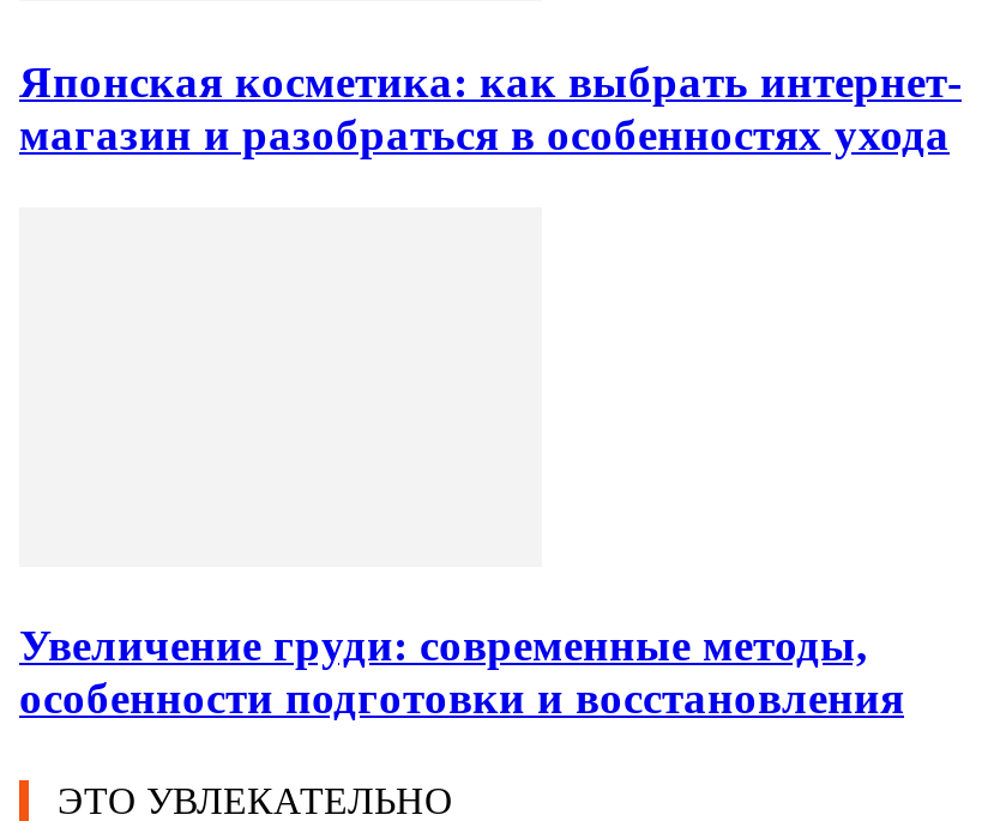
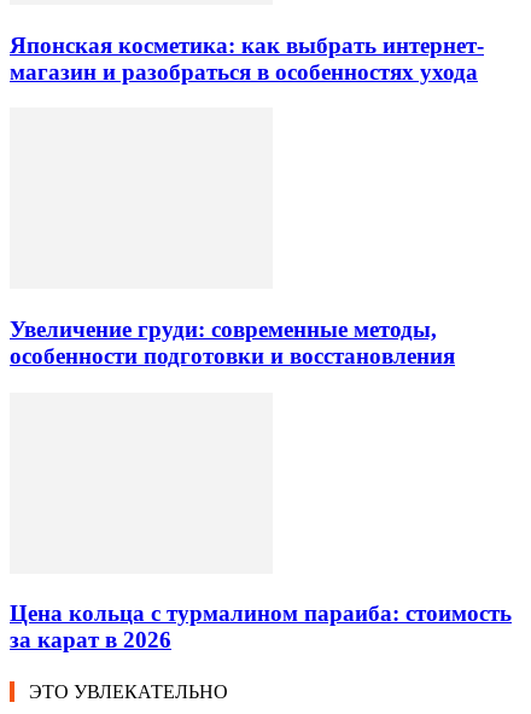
+ Цена кольца с турмалином параиба: стоимость
+ за карат в 2026
